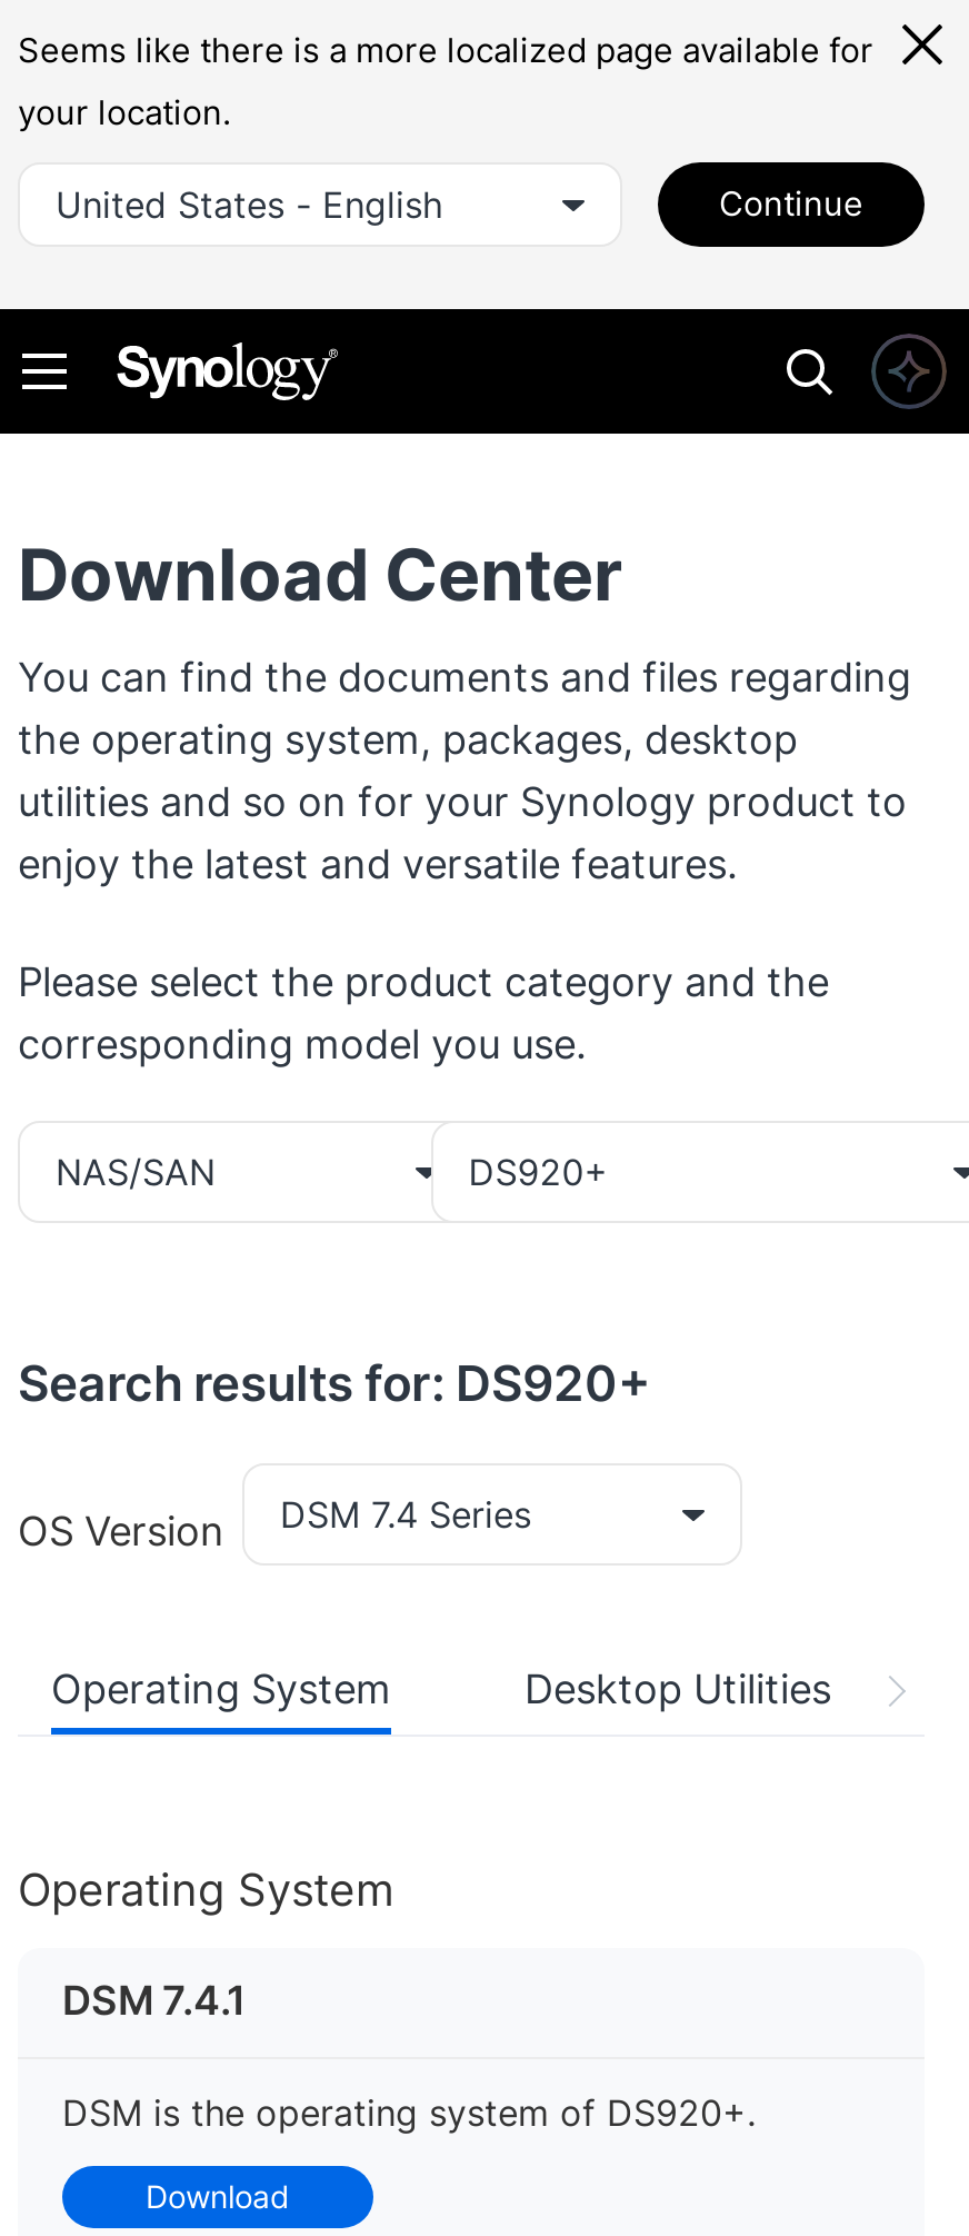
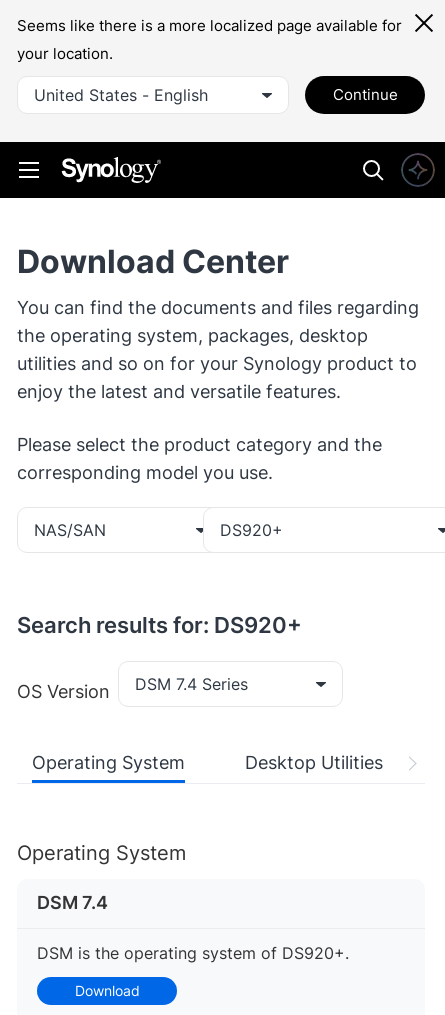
- DSM 7.4.1
+ DSM 7.4
